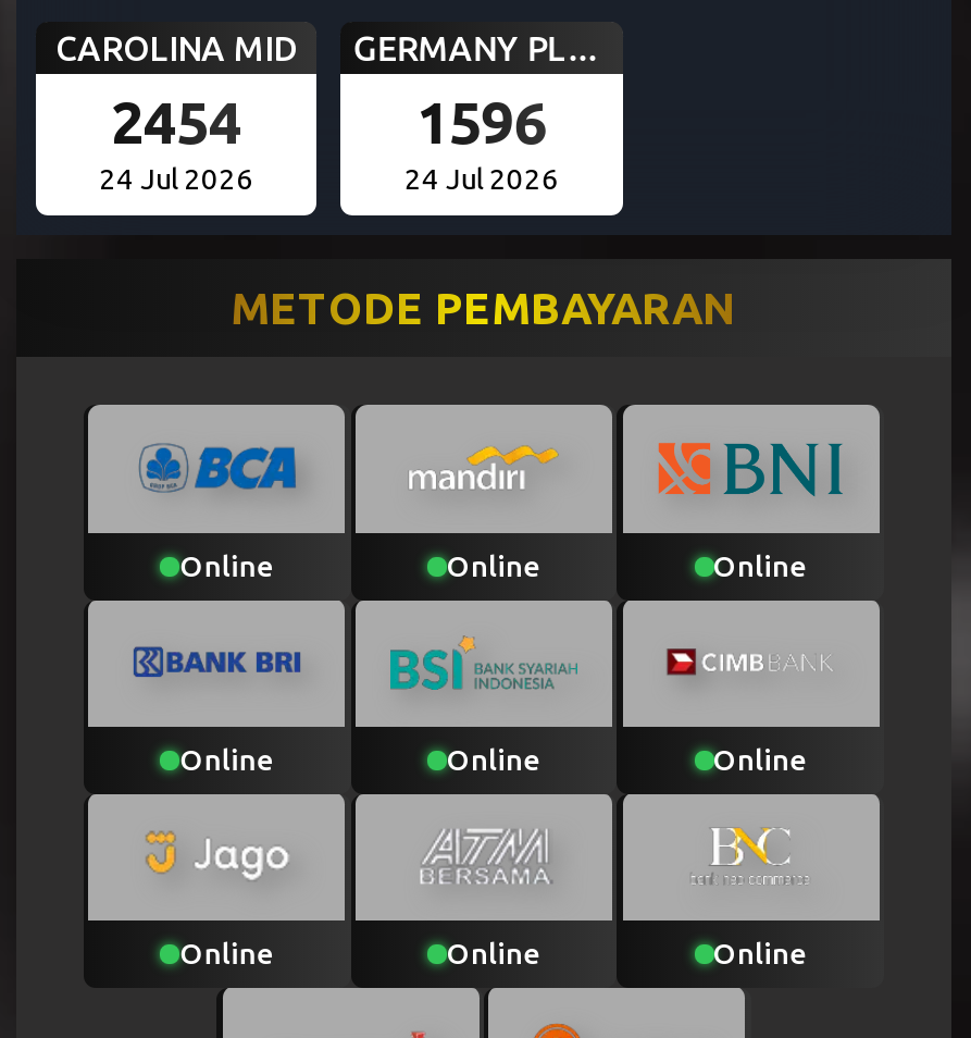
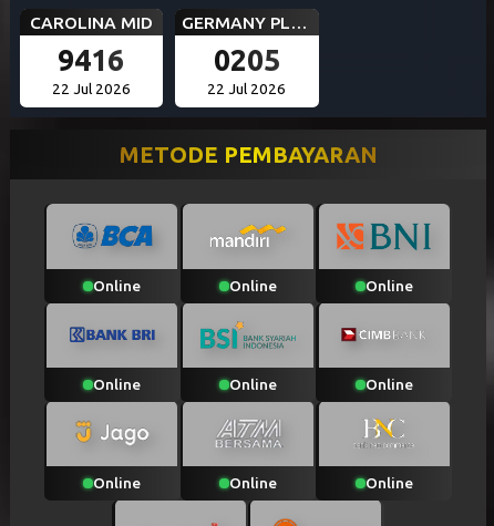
- 2454
+ 9416

- 1596
+ 0205

- 24 Jul 2026
+ 22 Jul 2026

- 24 Jul 2026
+ 22 Jul 2026
